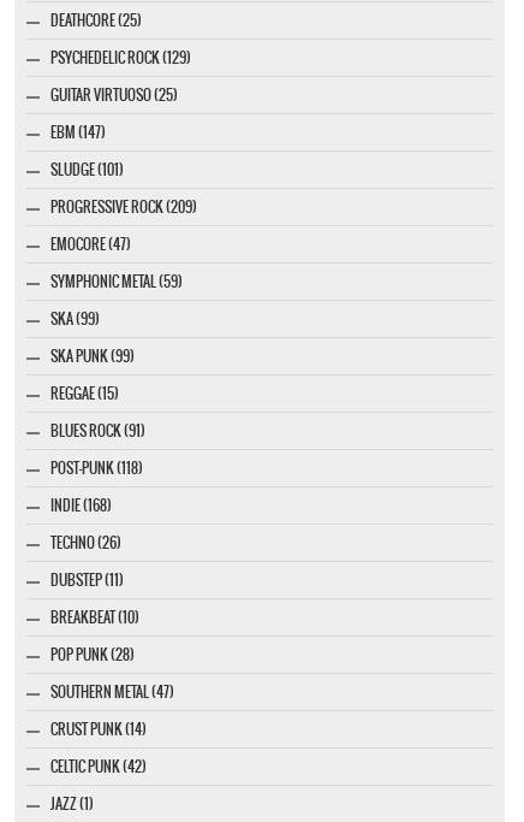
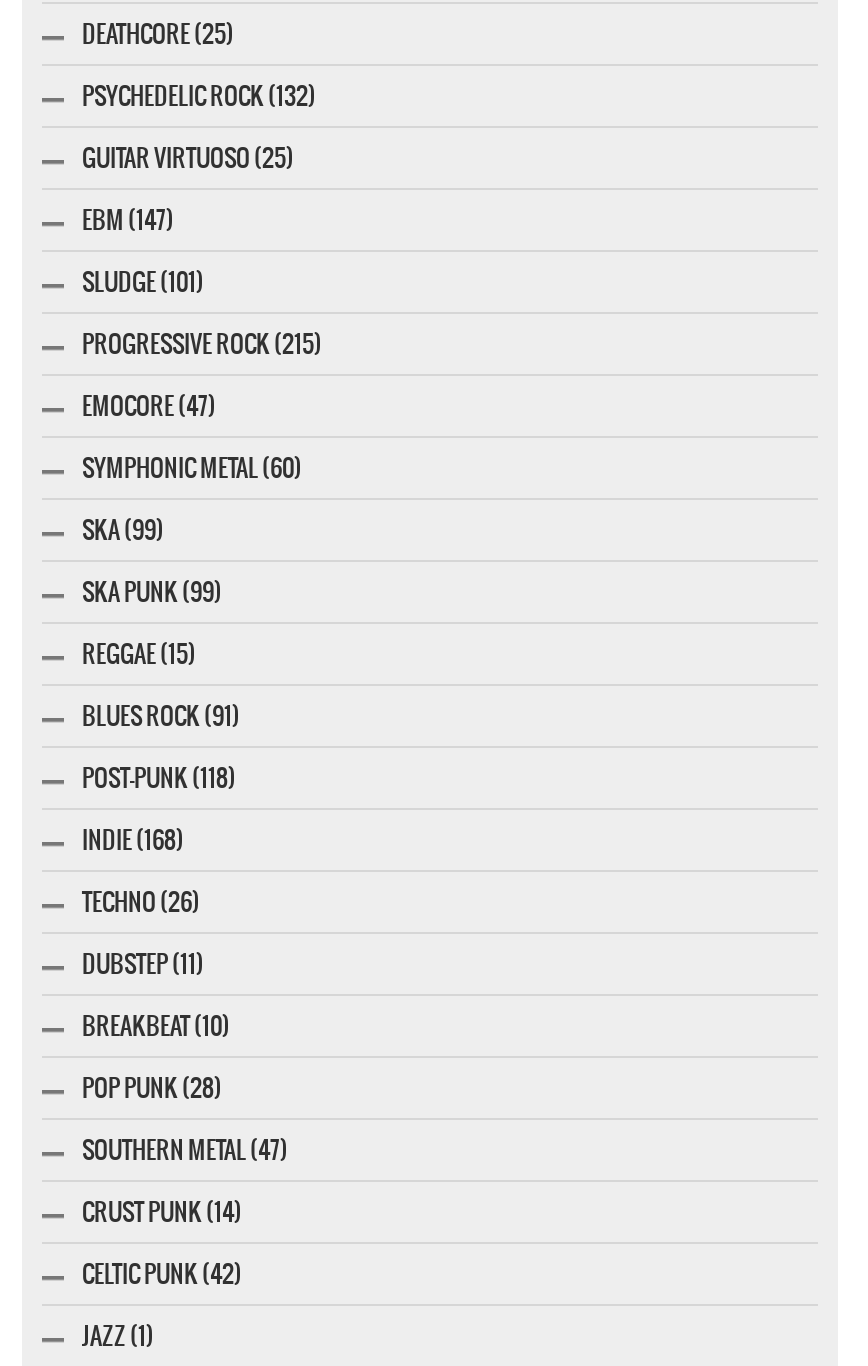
- PSYCHEDELIC ROCK (129)
+ PSYCHEDELIC ROCK (132)

- PROGRESSIVE ROCK (209)
+ PROGRESSIVE ROCK (215)

- SYMPHONIC METAL (59)
+ SYMPHONIC METAL (60)
